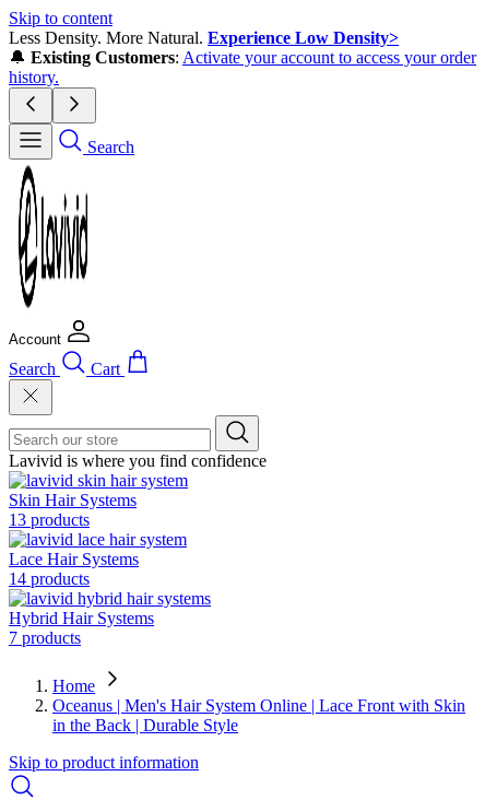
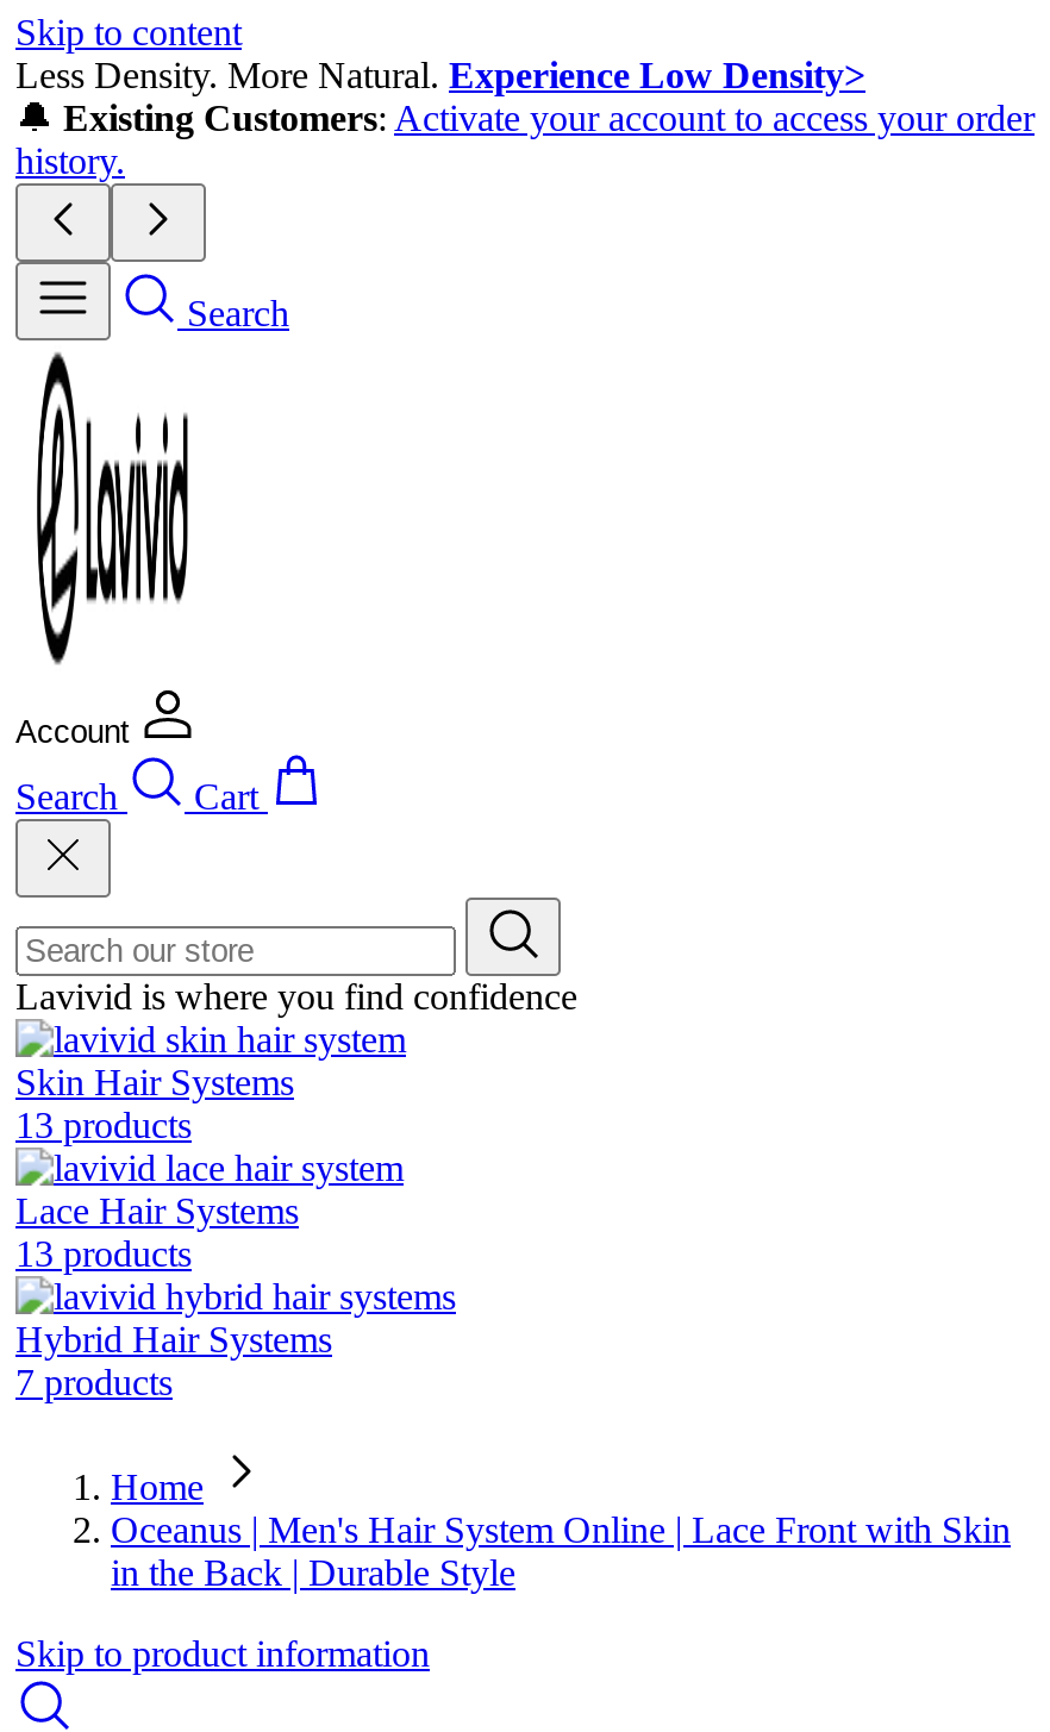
- 14 products
+ 13 products
